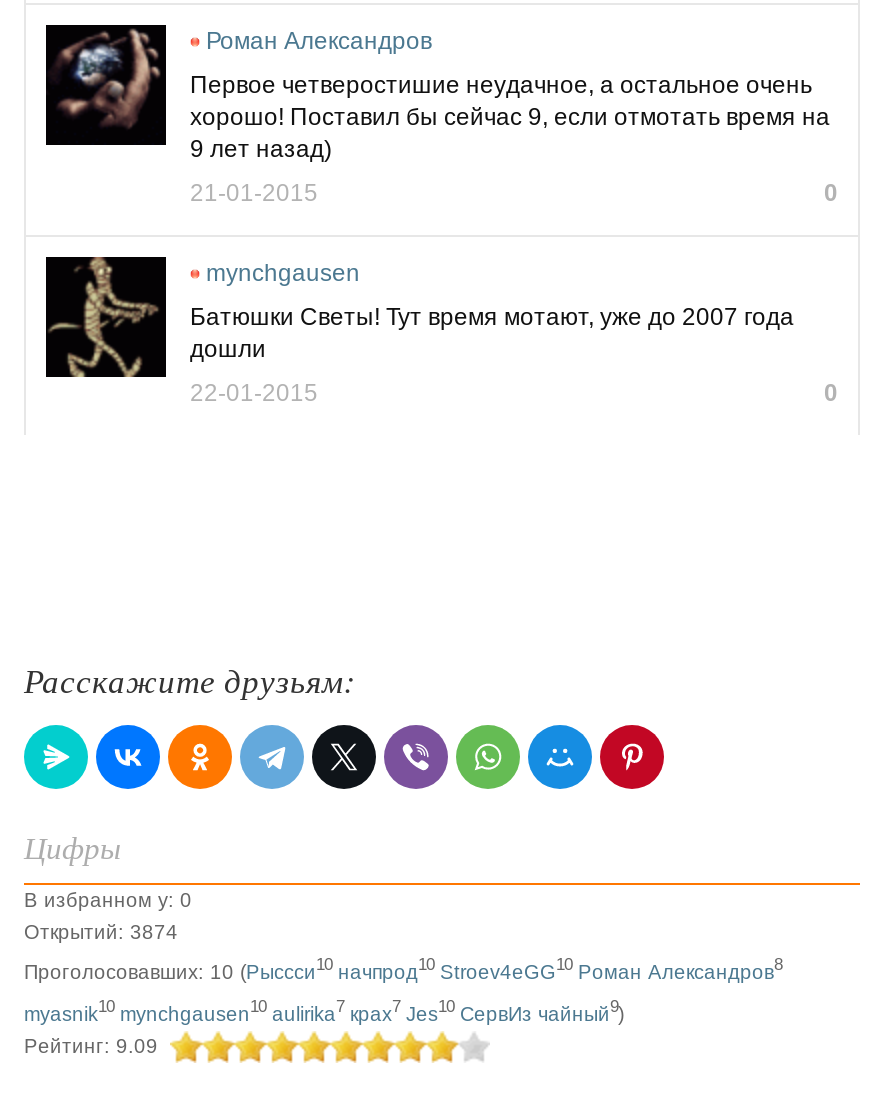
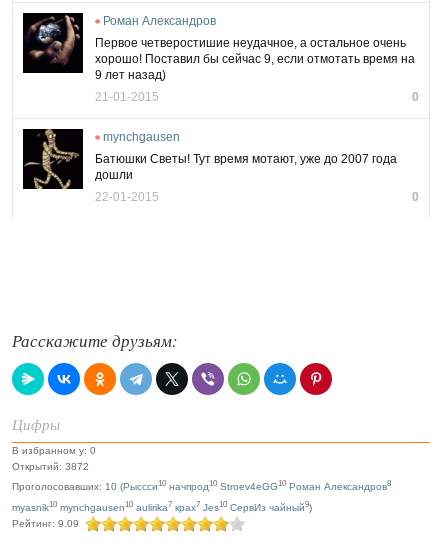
- Открытий: 3874
+ Открытий: 3872
